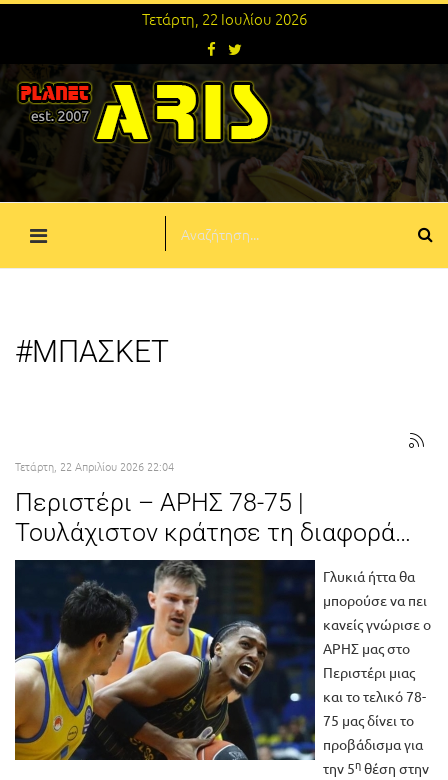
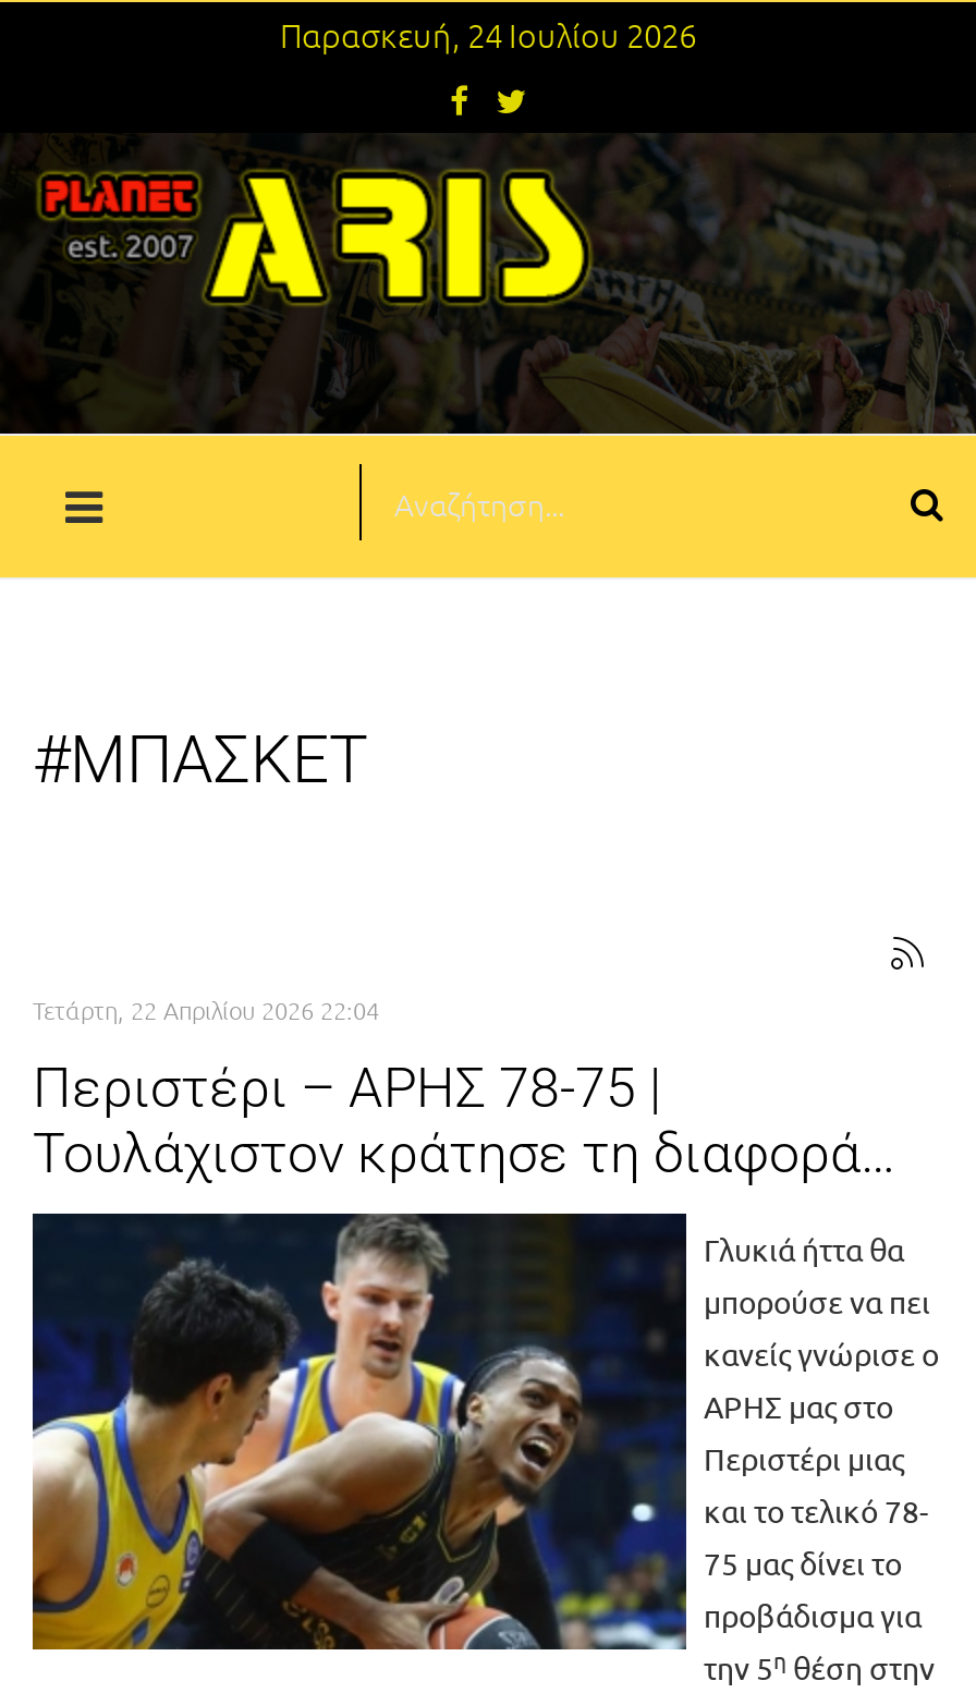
- Τετάρτη, 22 Ιουλίου 2026
+ Παρασκευή, 24 Ιουλίου 2026
